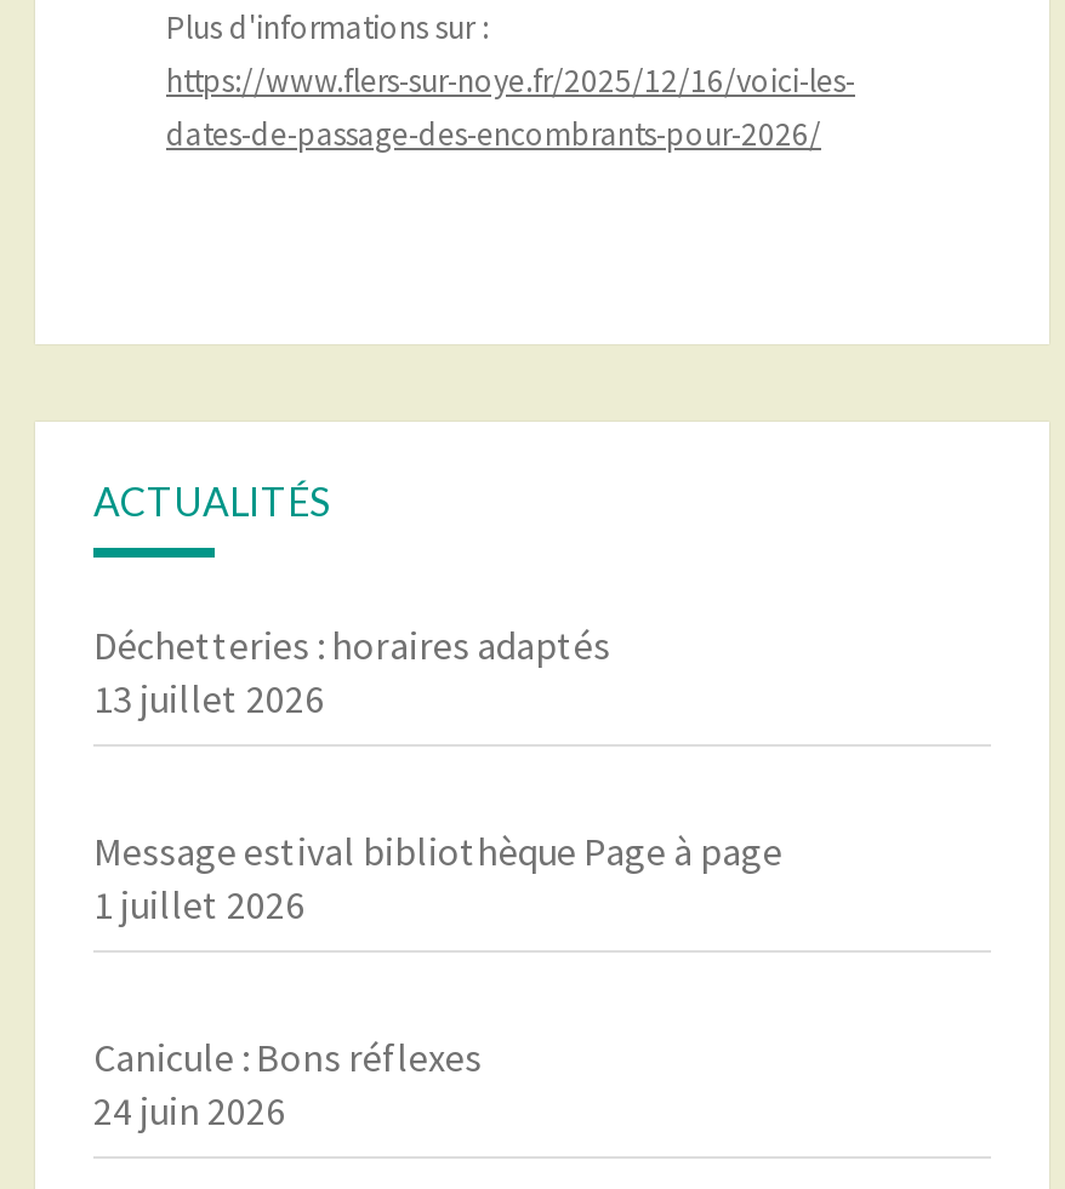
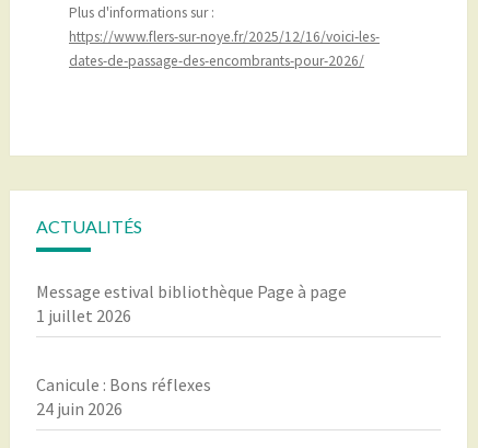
- Déchetteries : horaires adaptés
- 13 juillet 2026
